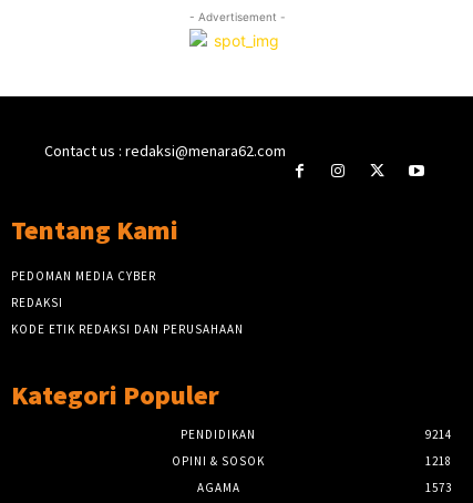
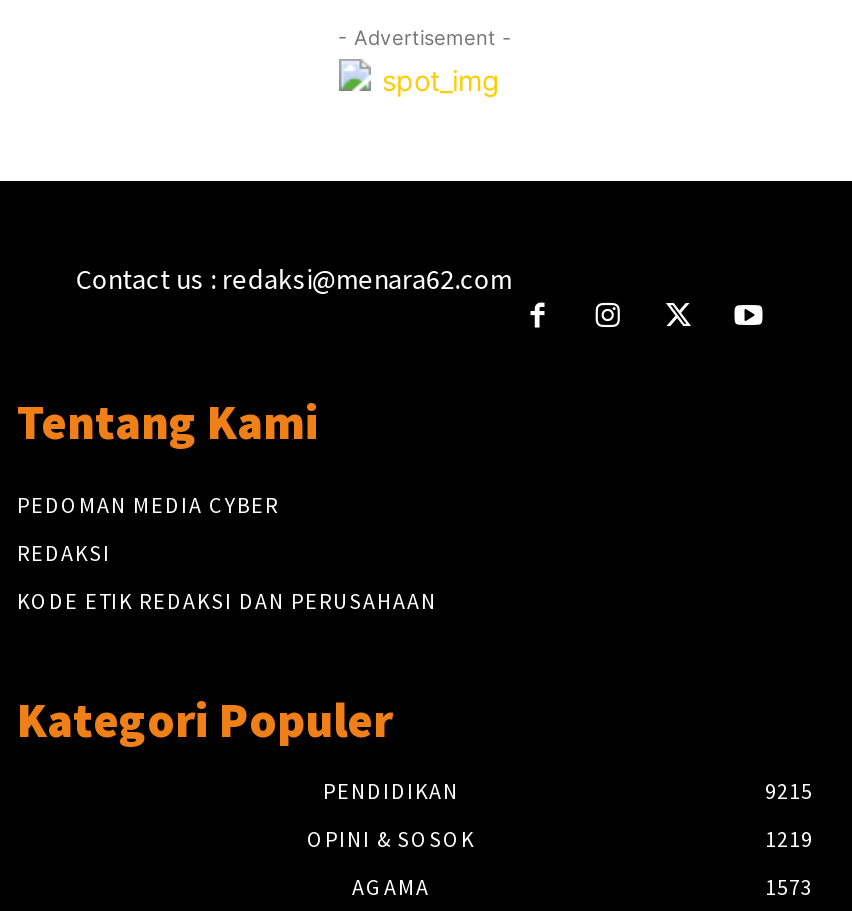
- 9214
+ 9215

- 1218
+ 1219
